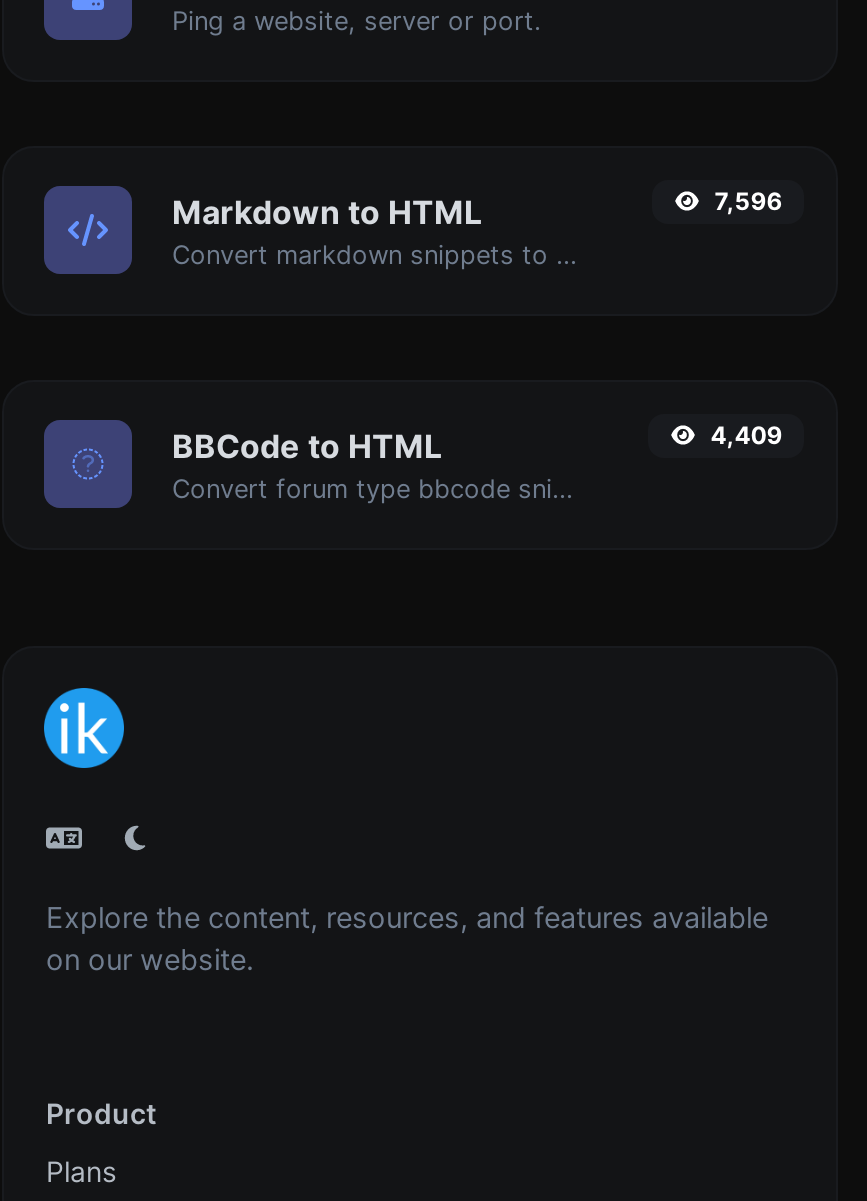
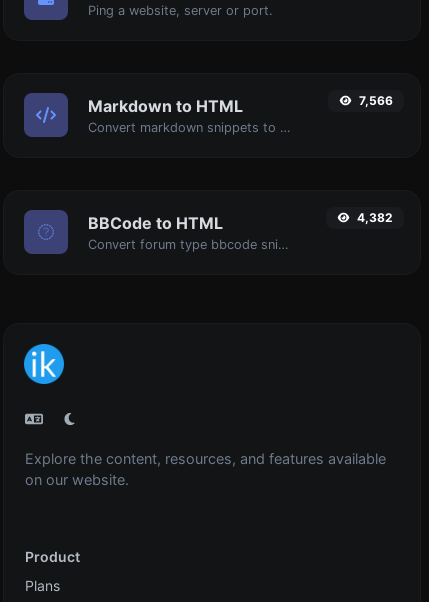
- 7,596
+ 7,566

- 4,409
+ 4,382
